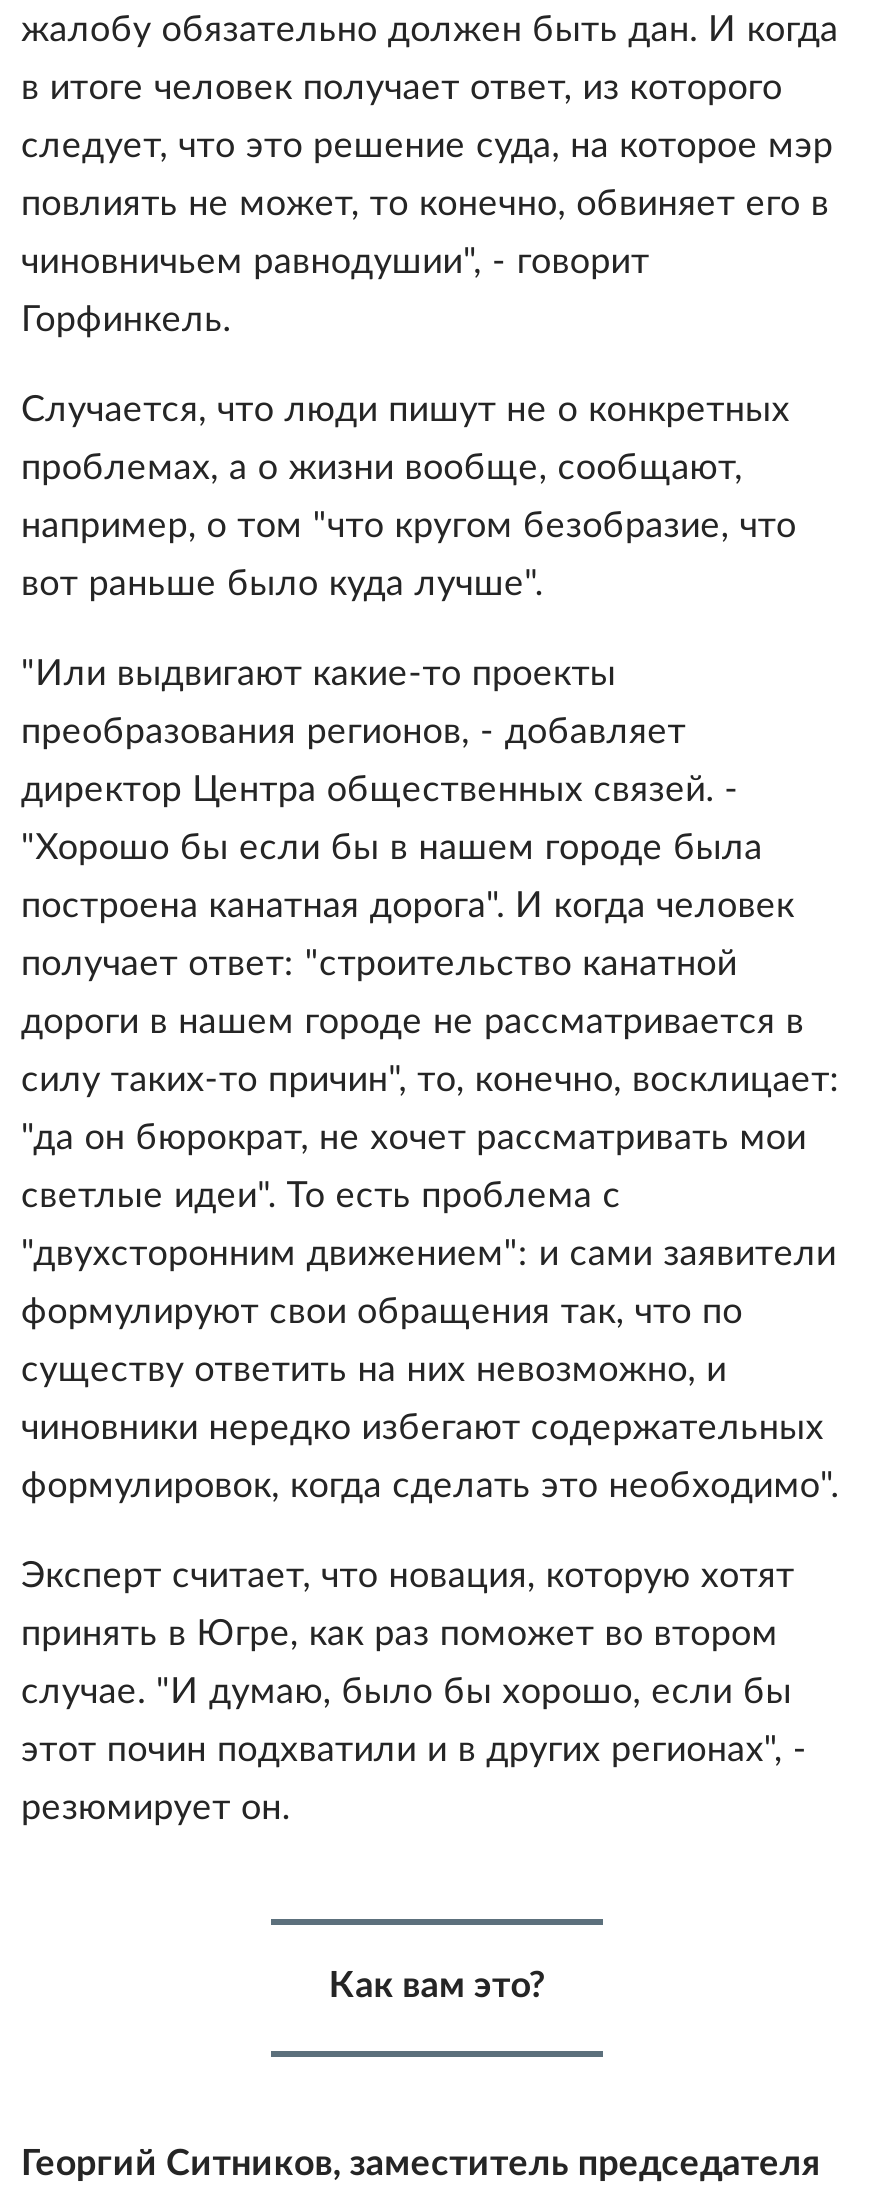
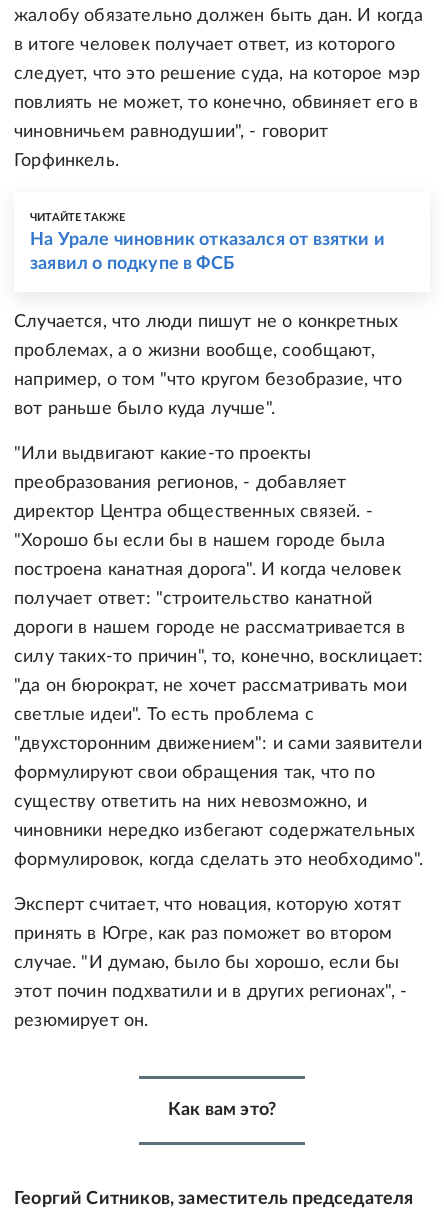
+ ЧИТАЙТЕ ТАКЖЕ
+ На Урале чиновник отказался от взятки и
+ заявил о подкупе в ФСБ
